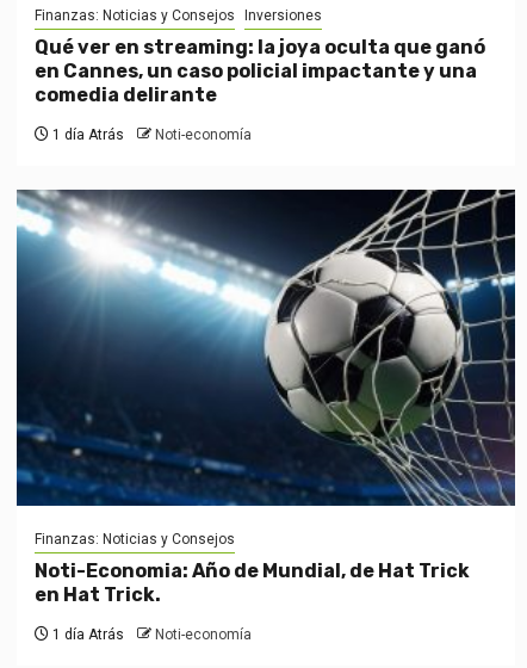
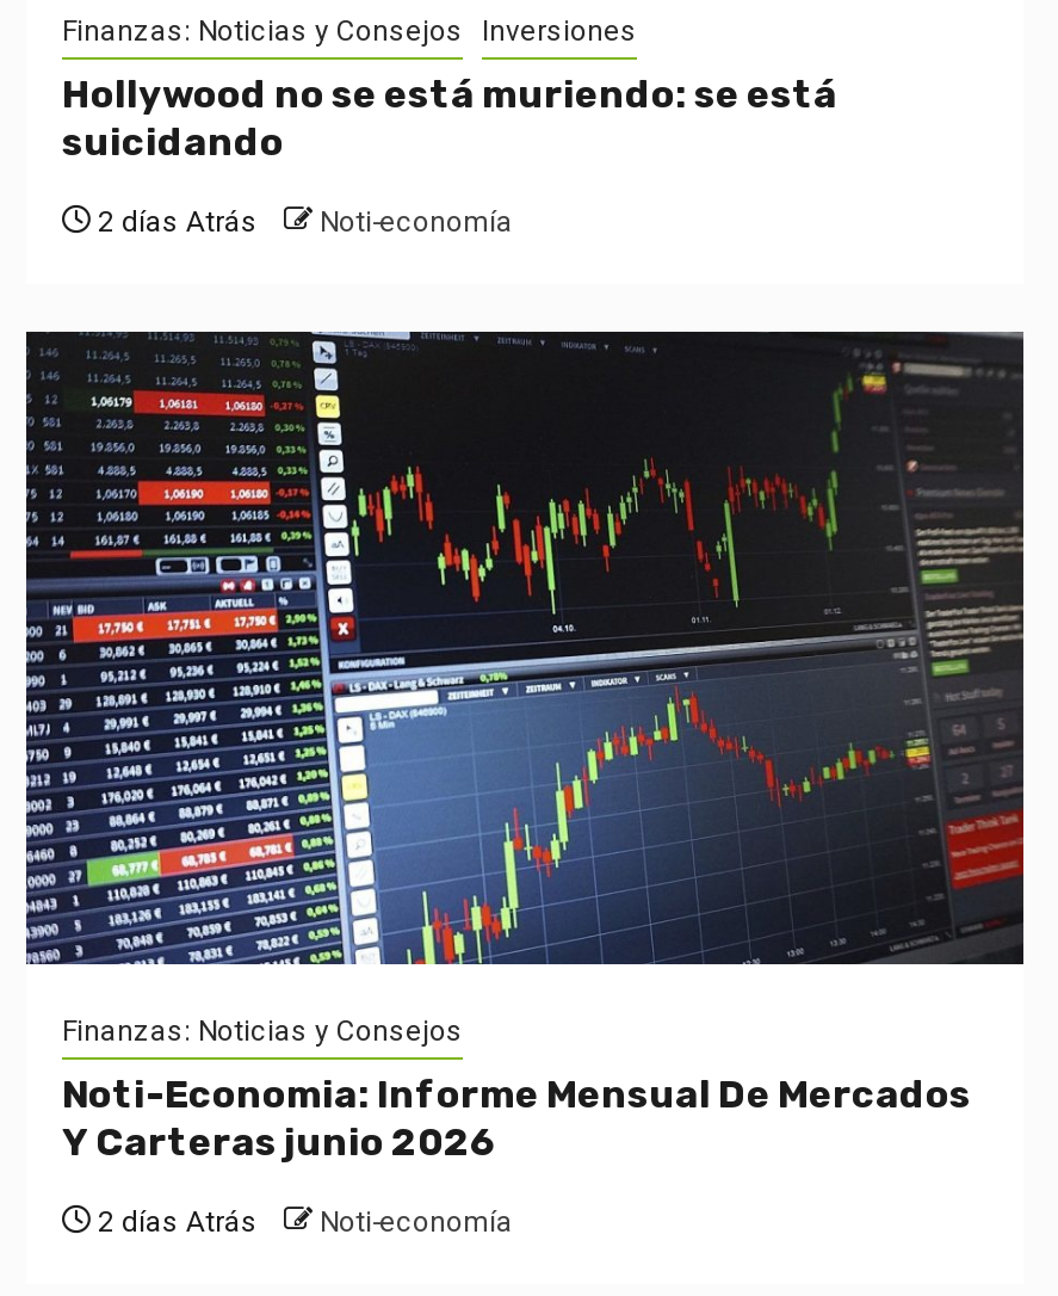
- Qué ver en streaming: la joya oculta que ganó
- en Cannes, un caso policial impactante y una
- comedia delirante
+ Hollywood no se está muriendo: se está
+ suicidando

- 1 día Atrás Noti-economía
+ 2 días Atrás Noti-economía

- [image]
+ [image]

- Noti-Economia: Año de Mundial, de Hat Trick
- en Hat Trick.
+ Noti-Economia: Informe Mensual De Mercados
+ Y Carteras junio 2026

- 1 día Atrás Noti-economía
+ 2 días Atrás Noti-economía
